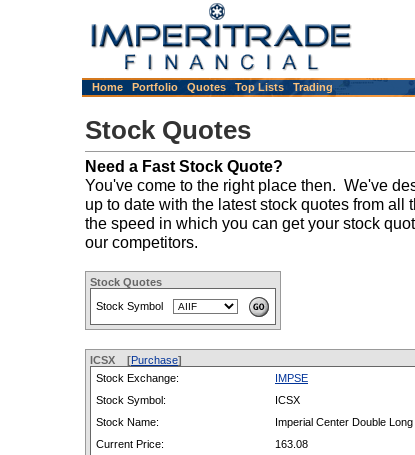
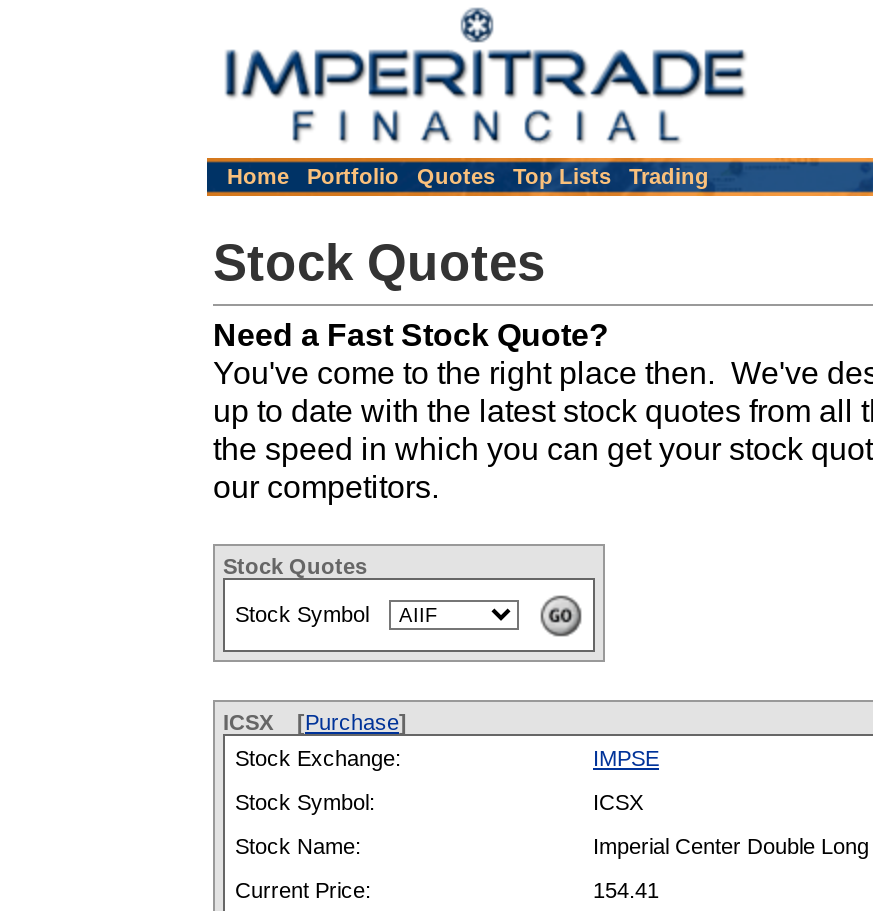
- 163.08
+ 154.41
